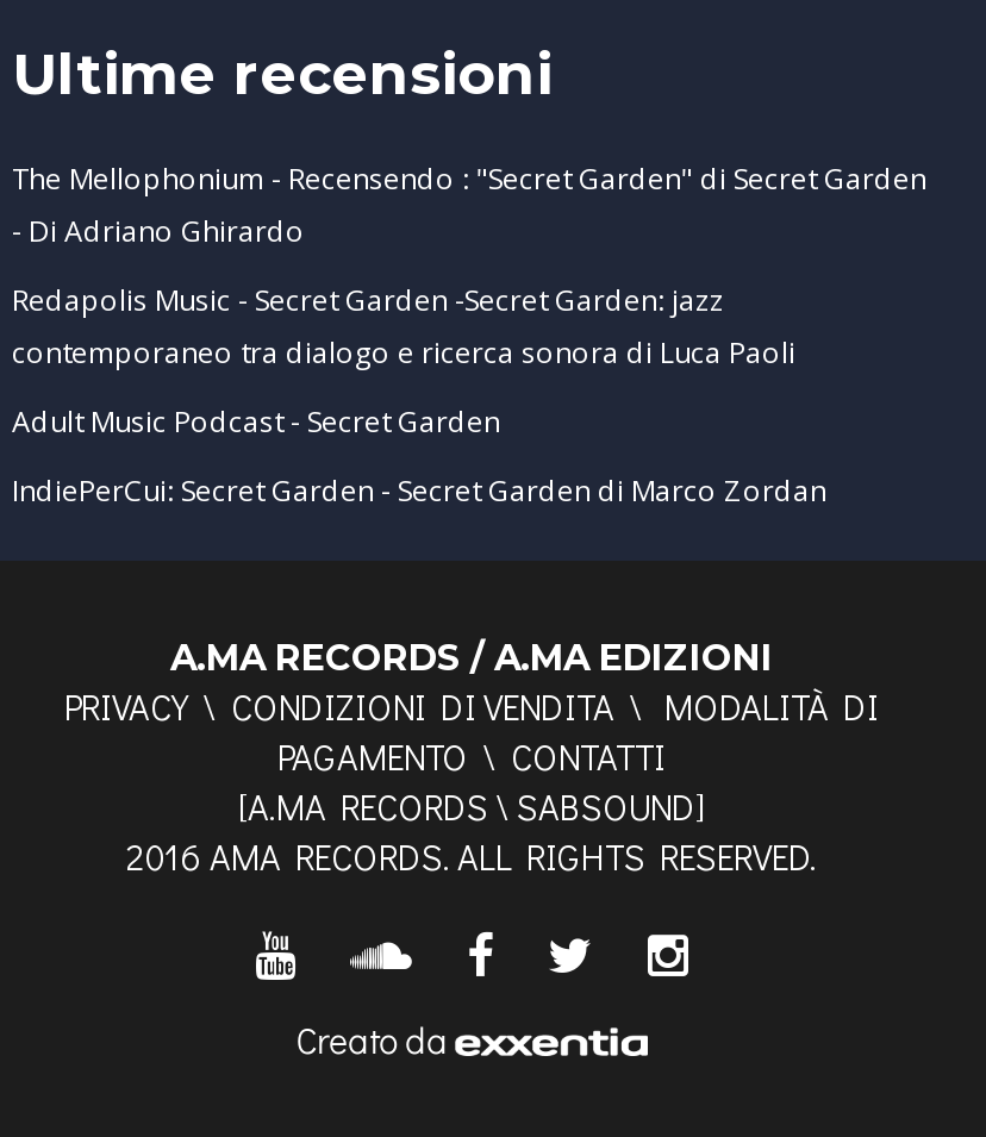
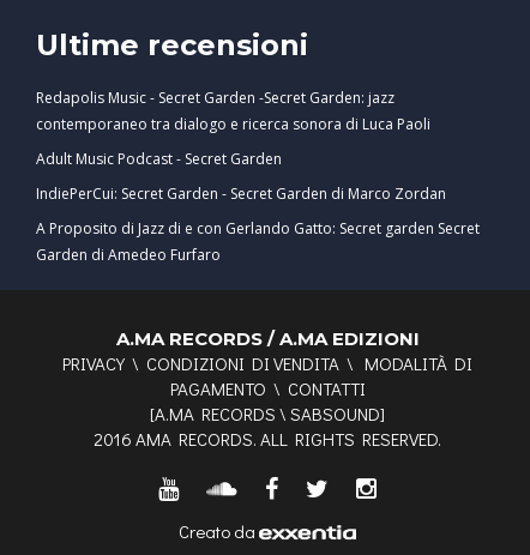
- The Mellophonium - Recensendo : "Secret Garden" di Secret Garden
- - Di Adriano Ghirardo

moved up: Redapolis Music - Secret Garden -Secret Garden: jazz | contemporaneo tra dialogo e ricerca sonora di Luca Paoli | Adult Music Podcast - Secret Garden | IndiePerCui: Secret Garden - Secret Garden di Marco Zordan

+ A Proposito di Jazz di e con Gerlando Gatto: Secret garden Secret
+ Garden di Amedeo Furfaro
